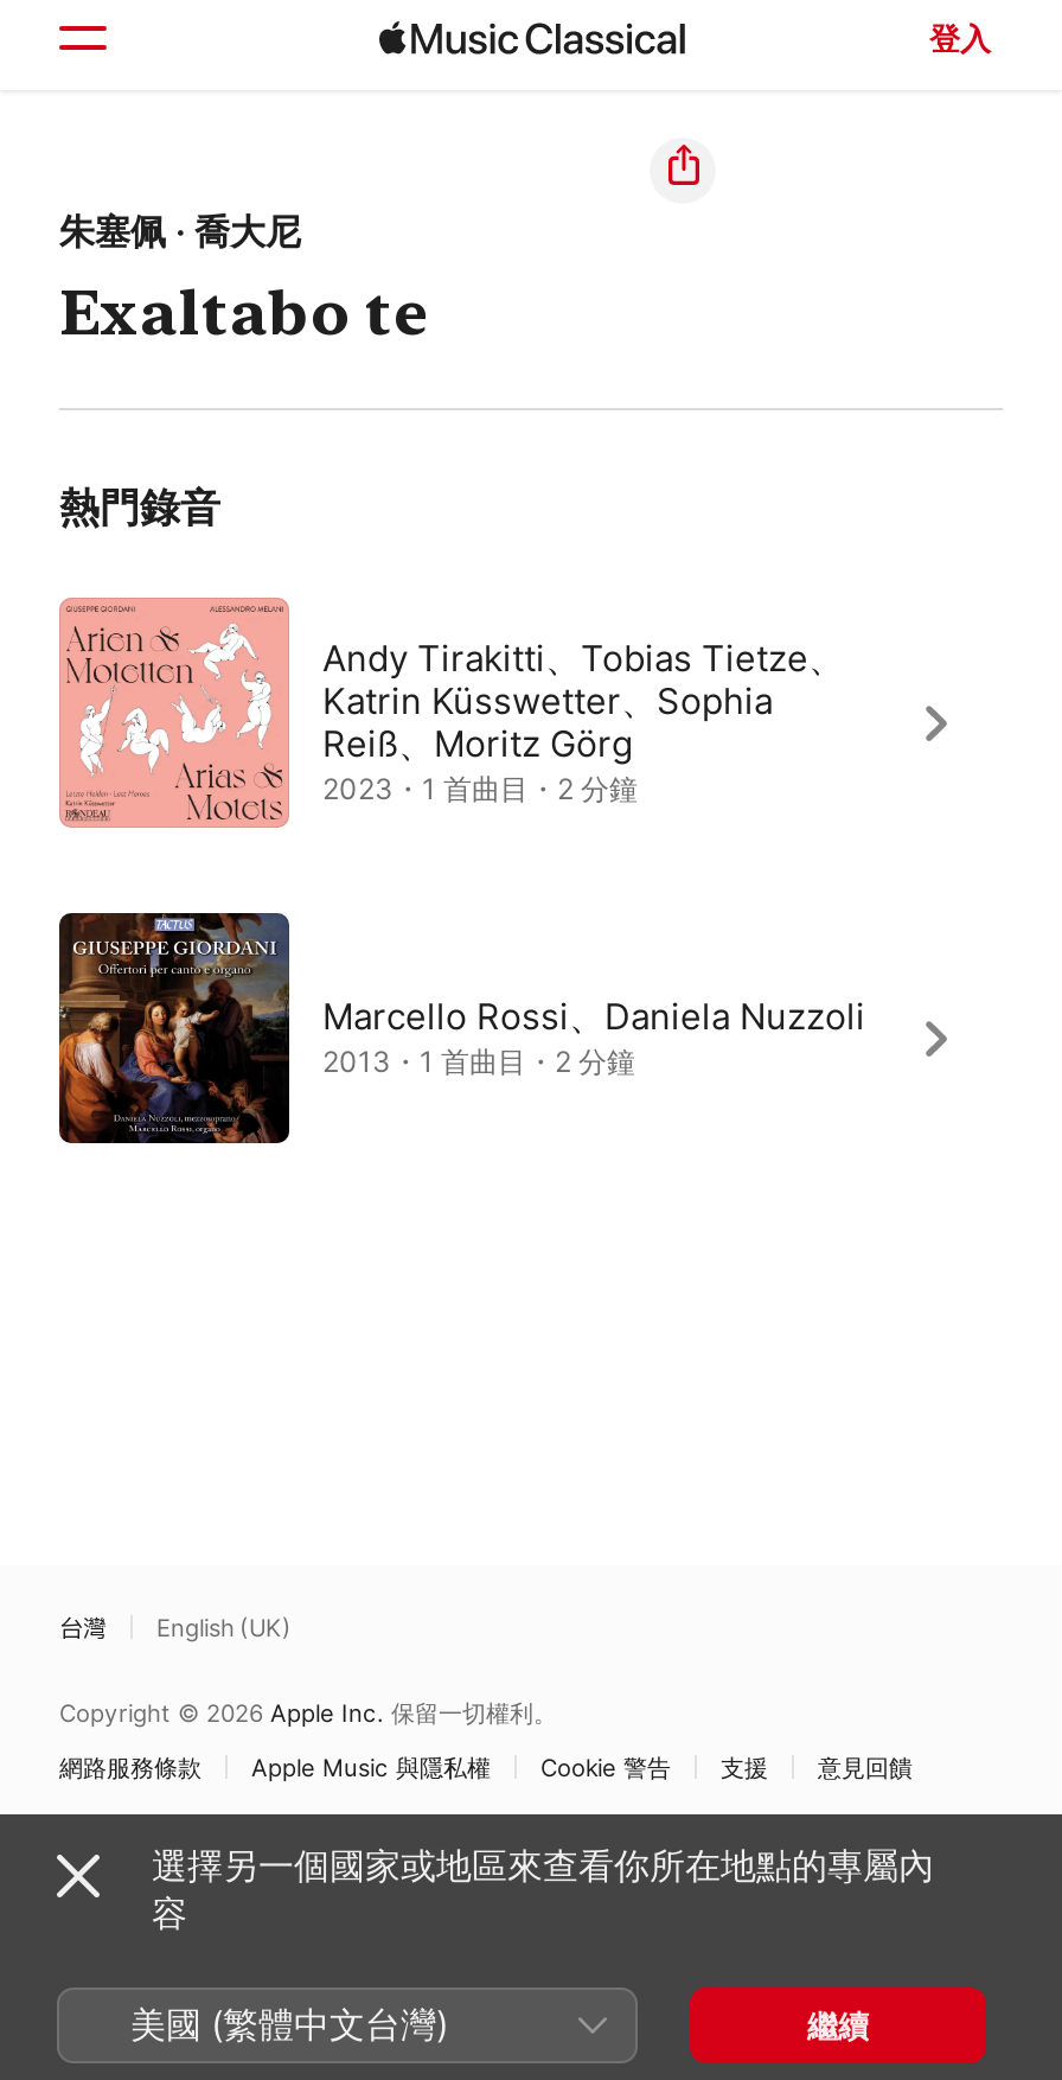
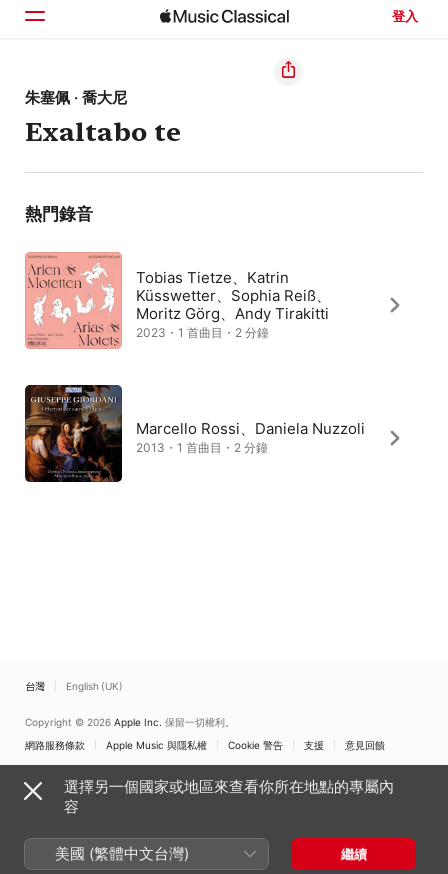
- Andy Tirakitti、Tobias Tietze、
- Katrin Küsswetter、Sophia
- Reiß、Moritz Görg
+ Tobias Tietze、Katrin
+ Küsswetter、Sophia Reiß、
+ Moritz Görg、Andy Tirakitti
